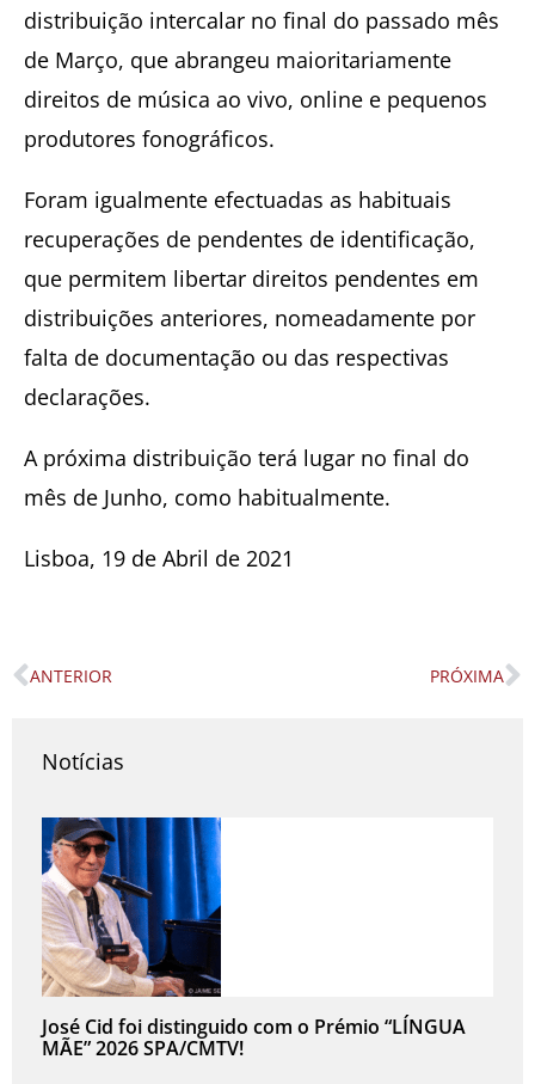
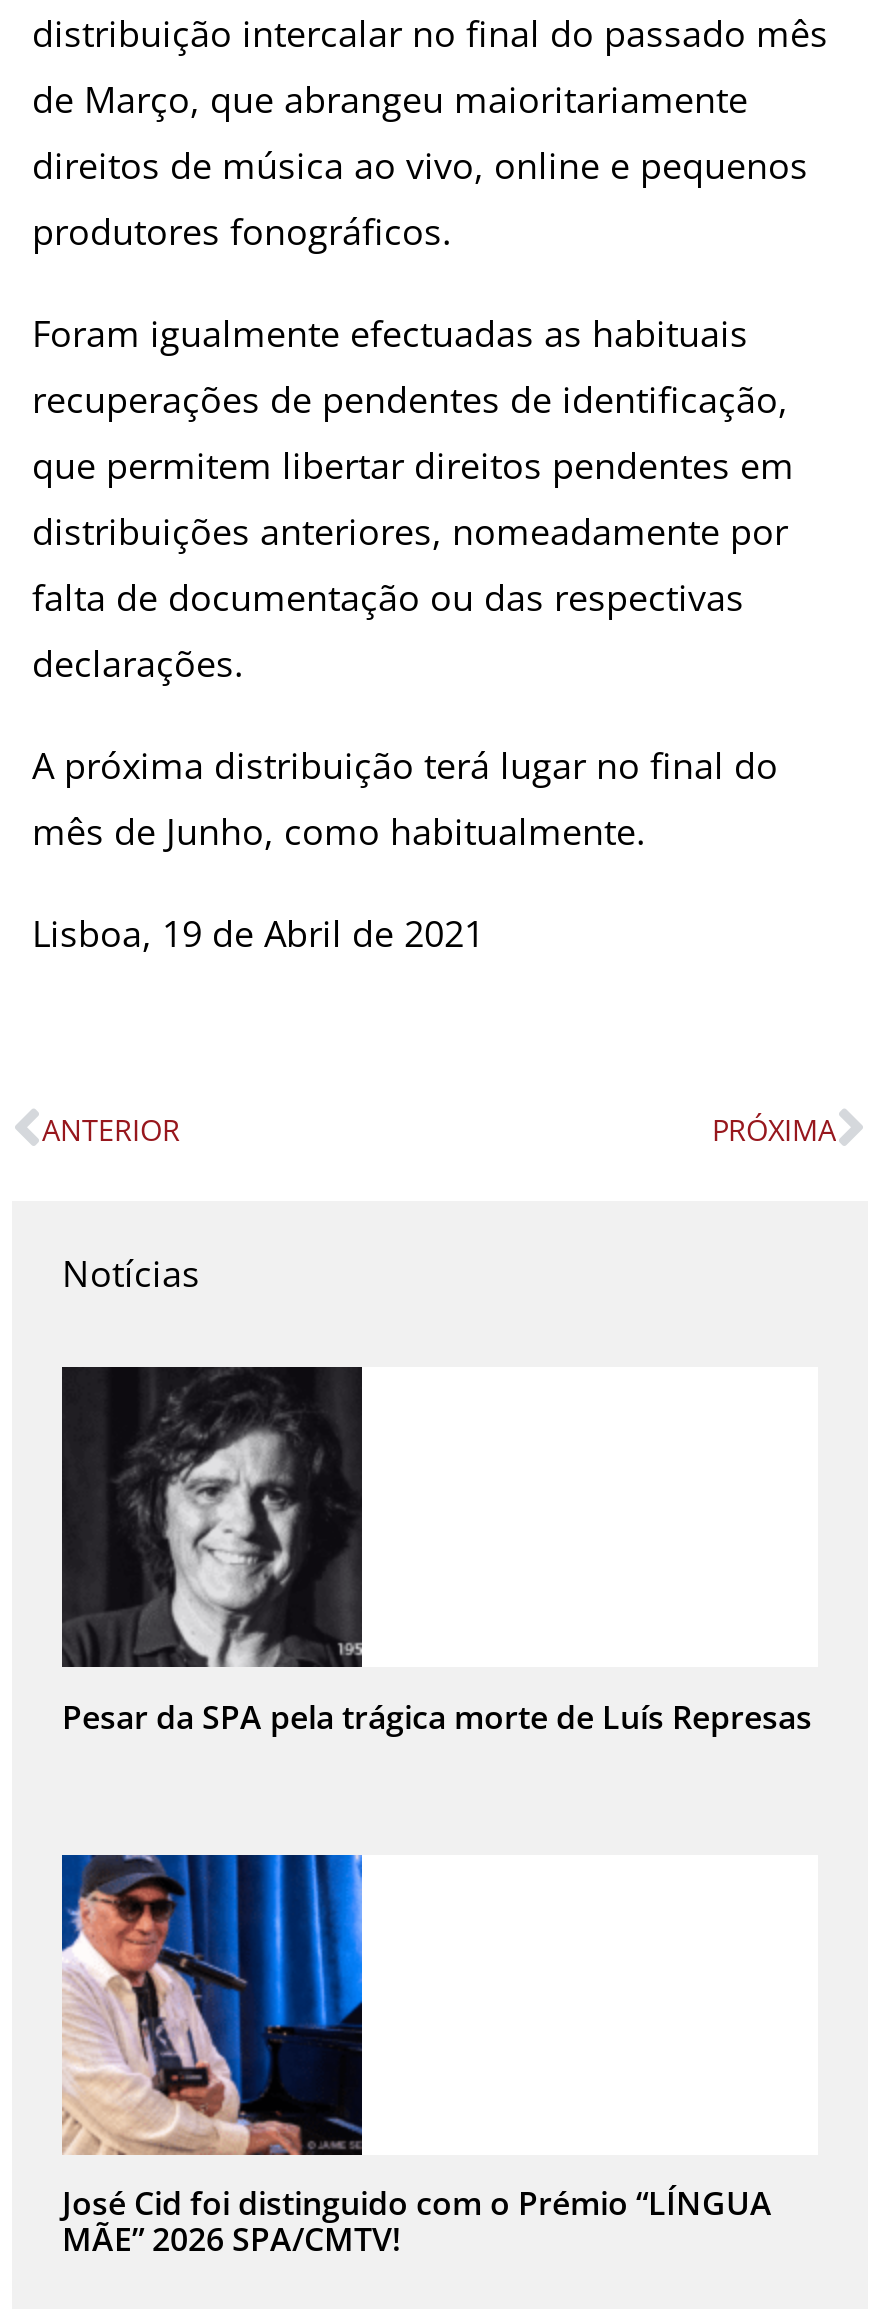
+ [image]
+ Pesar da SPA pela trágica morte de Luís Represas
